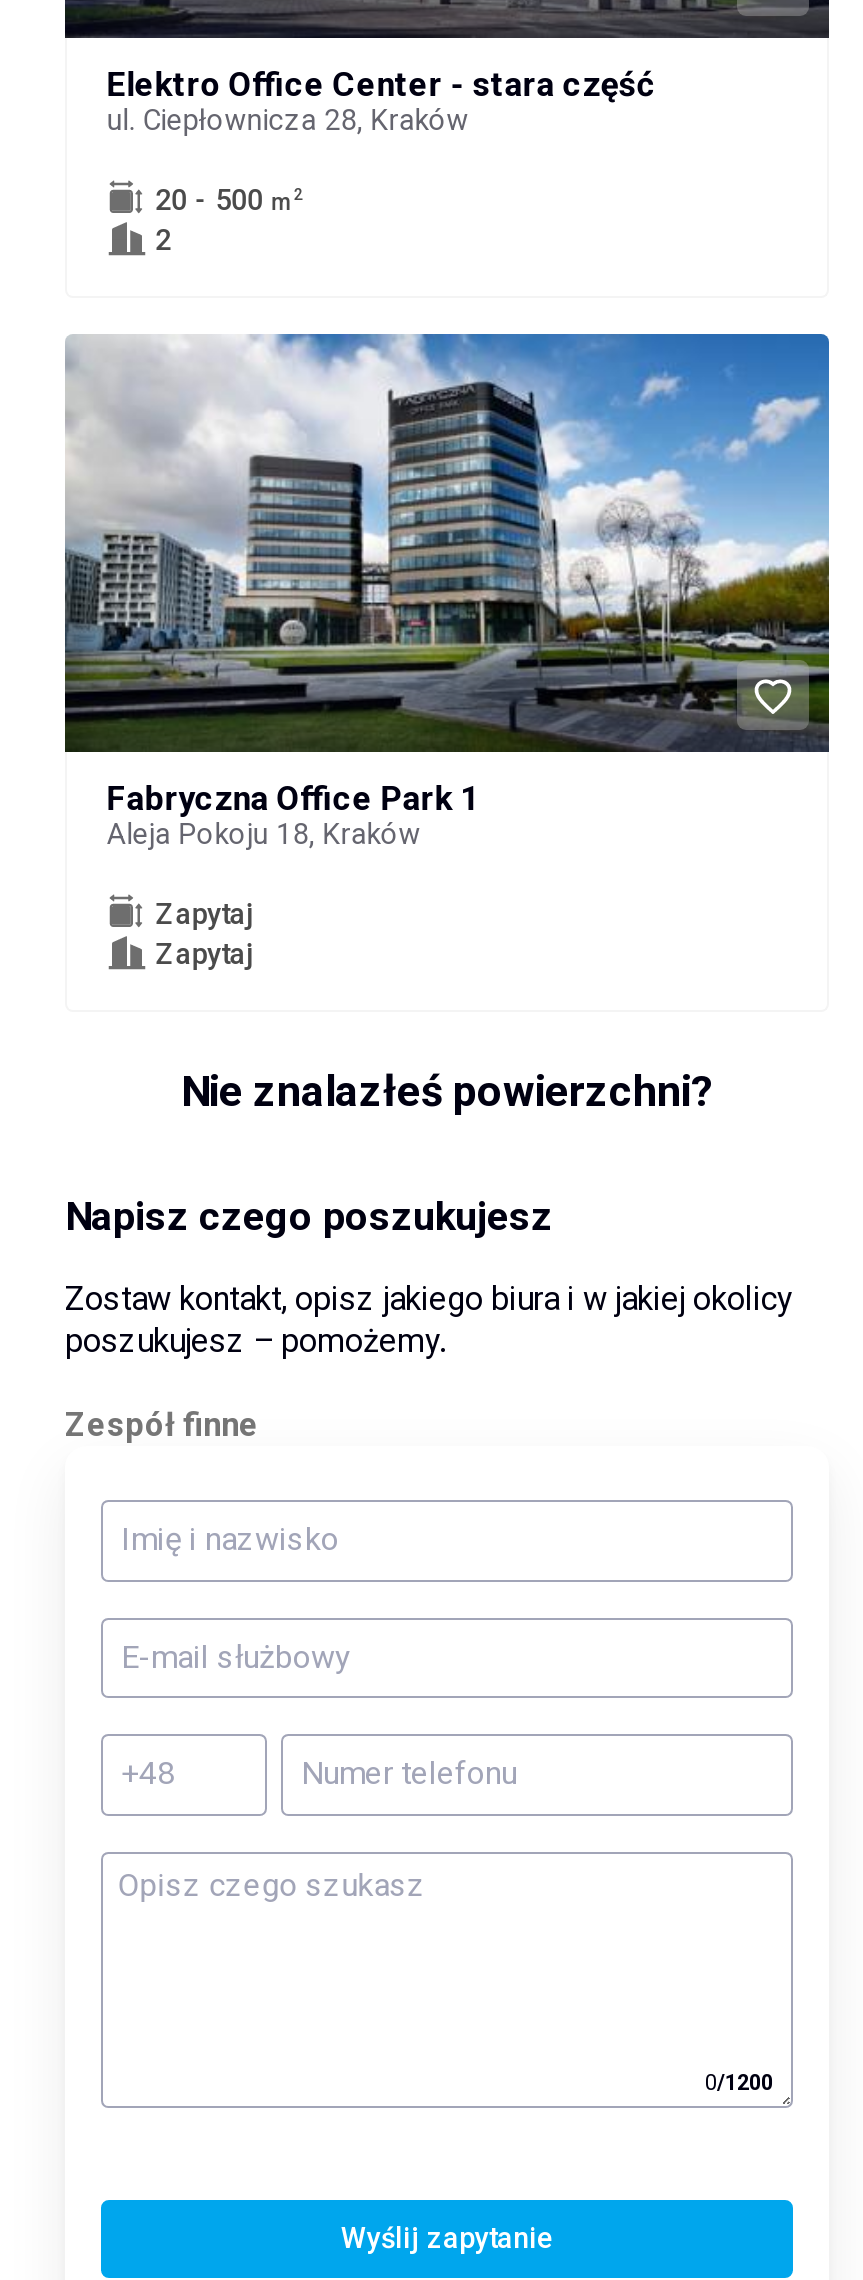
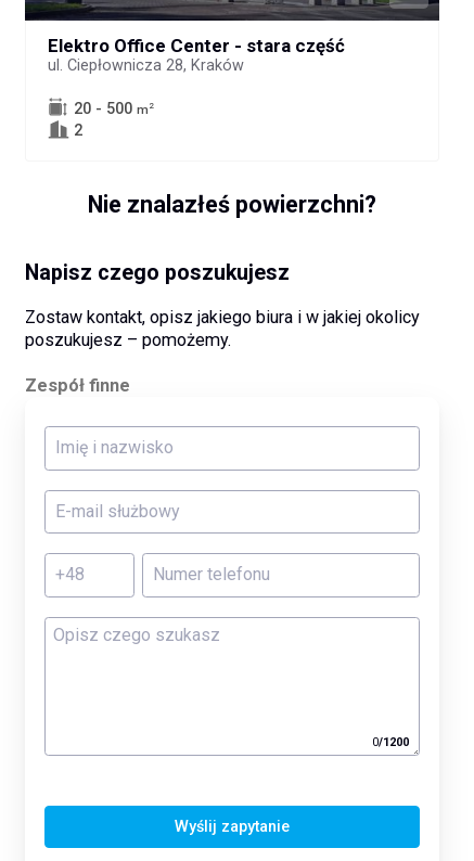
- [image]
- Fabryczna Office Park 1
- Aleja Pokoju 18, Kraków
- Zapytaj
- Zapytaj
